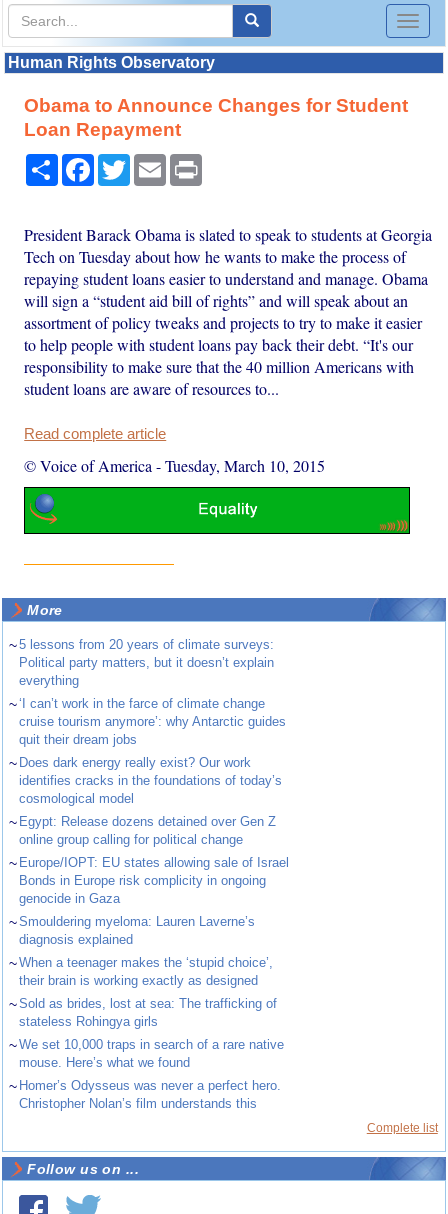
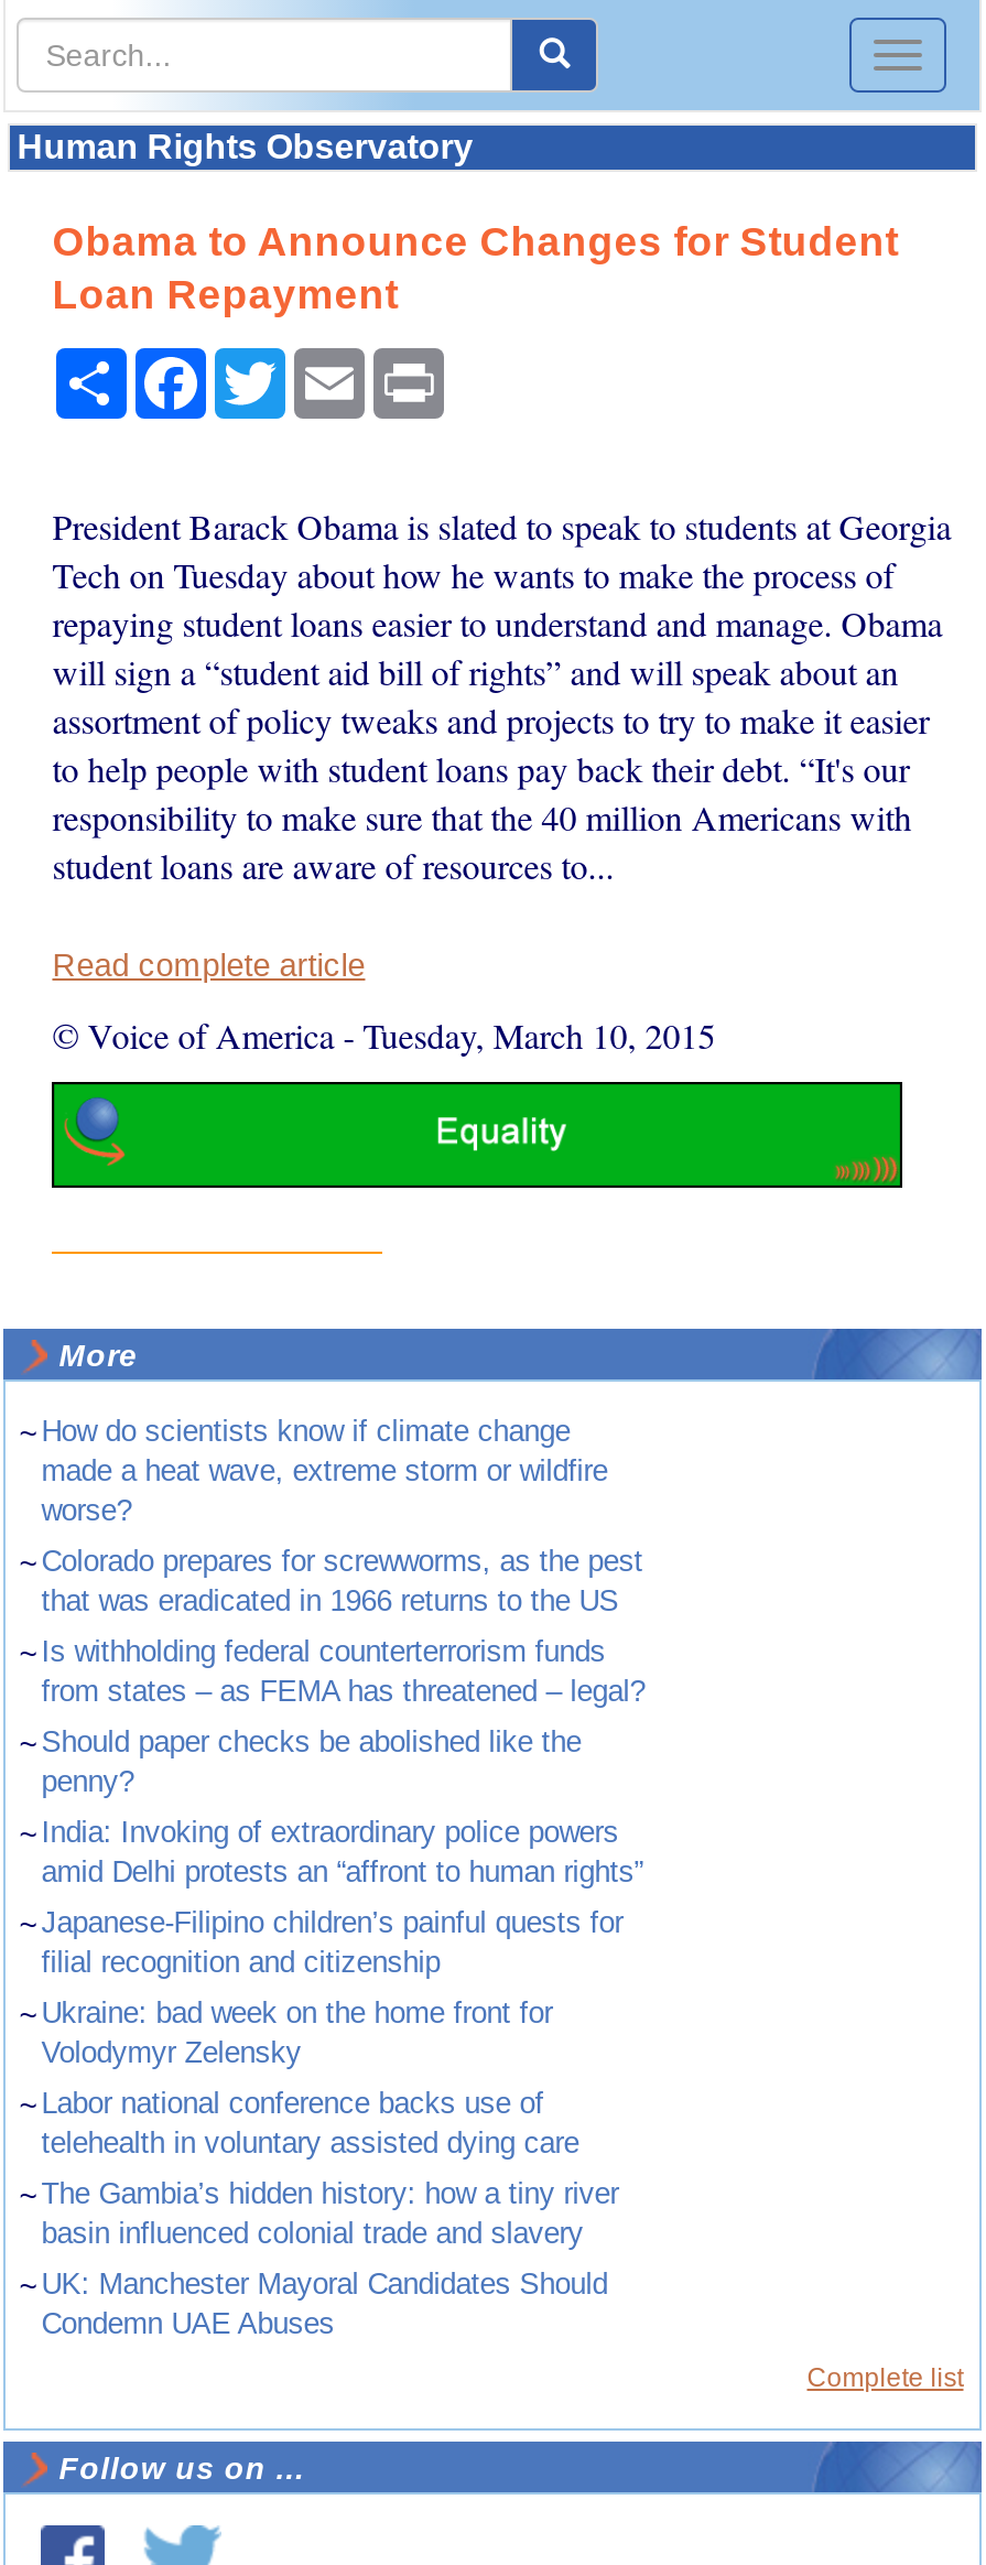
- ~ 5 lessons from 20 years of climate surveys:
- Political party matters, but it doesn’t explain
- everything
+ ~ How do scientists know if climate change
+ made a heat wave, extreme storm or wildfire
+ worse?

- ~ ‘I can’t work in the farce of climate change
- cruise tourism anymore’: why Antarctic guides
- quit their dream jobs
+ ~ Colorado prepares for screwworms, as the pest
+ that was eradicated in 1966 returns to the US

- ~ Does dark energy really exist? Our work
- identifies cracks in the foundations of today’s
- cosmological model
+ ~ Is withholding federal counterterrorism funds
+ from states – as FEMA has threatened – legal?

- ~ Egypt: Release dozens detained over Gen Z
- online group calling for political change
+ ~ Should paper checks be abolished like the
+ penny?

- ~ Europe/IOPT: EU states allowing sale of Israel
- Bonds in Europe risk complicity in ongoing
- genocide in Gaza
+ ~ India: Invoking of extraordinary police powers
+ amid Delhi protests an “affront to human rights”

- ~ Smouldering myeloma: Lauren Laverne’s
- diagnosis explained
+ ~ Japanese-Filipino children’s painful quests for
+ filial recognition and citizenship

- ~ When a teenager makes the ‘stupid choice’,
- their brain is working exactly as designed
+ ~ Ukraine: bad week on the home front for
+ Volodymyr Zelensky

- ~ Sold as brides, lost at sea: The trafficking of
- stateless Rohingya girls
+ ~ Labor national conference backs use of
+ telehealth in voluntary assisted dying care

- ~ We set 10,000 traps in search of a rare native
- mouse. Here’s what we found
+ ~ The Gambia’s hidden history: how a tiny river
+ basin influenced colonial trade and slavery

- ~ Homer’s Odysseus was never a perfect hero.
- Christopher Nolan’s film understands this
+ ~ UK: Manchester Mayoral Candidates Should
+ Condemn UAE Abuses
